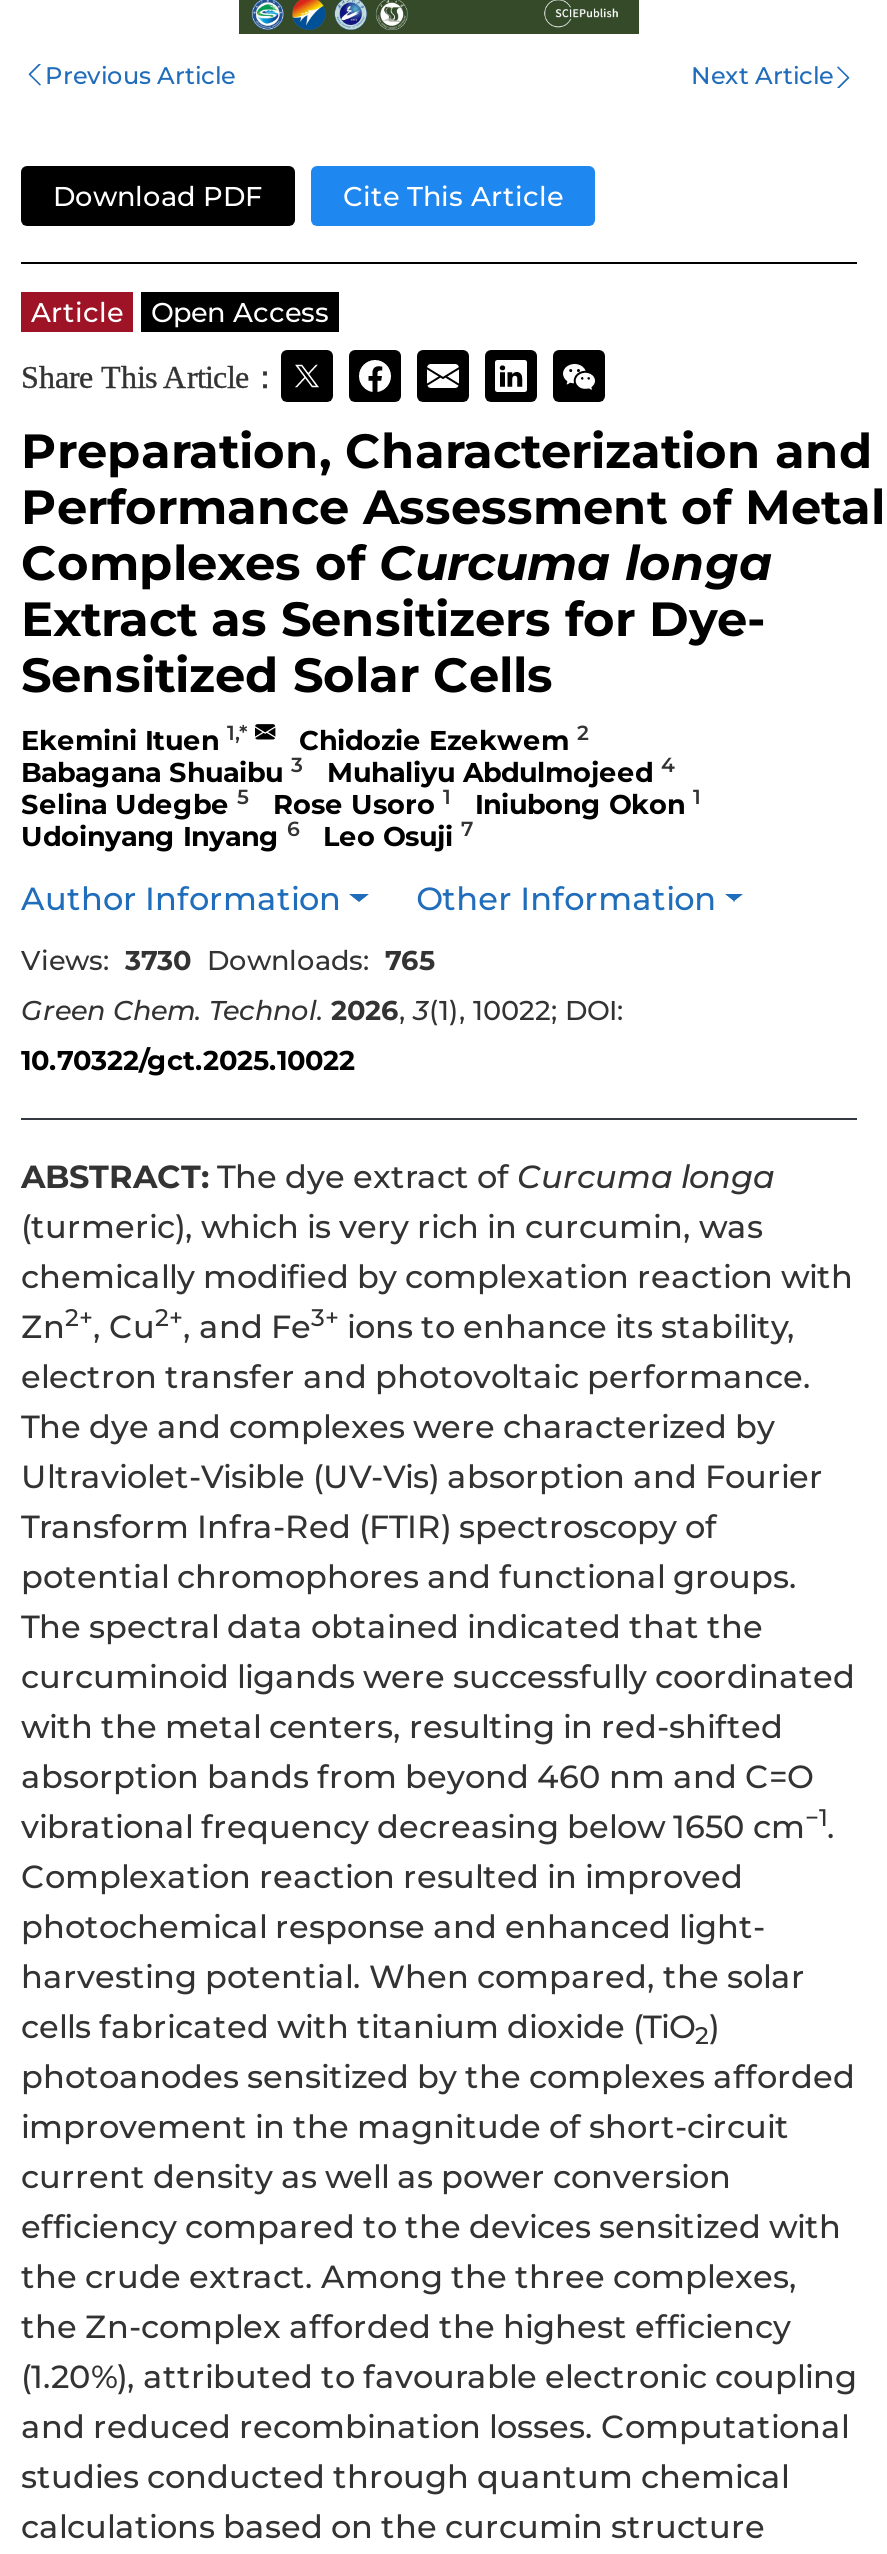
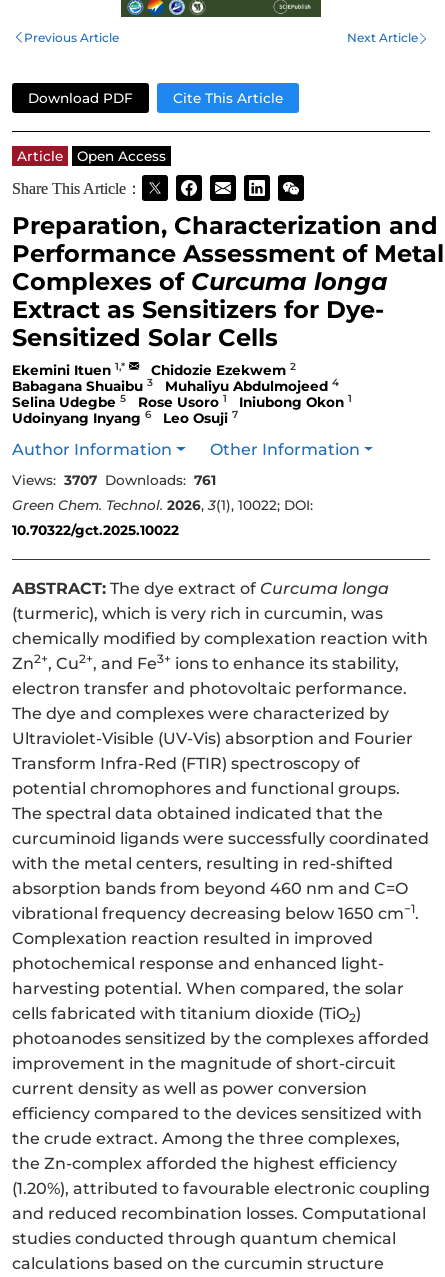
- Views: 3730 Downloads: 765
+ Views: 3707 Downloads: 761
